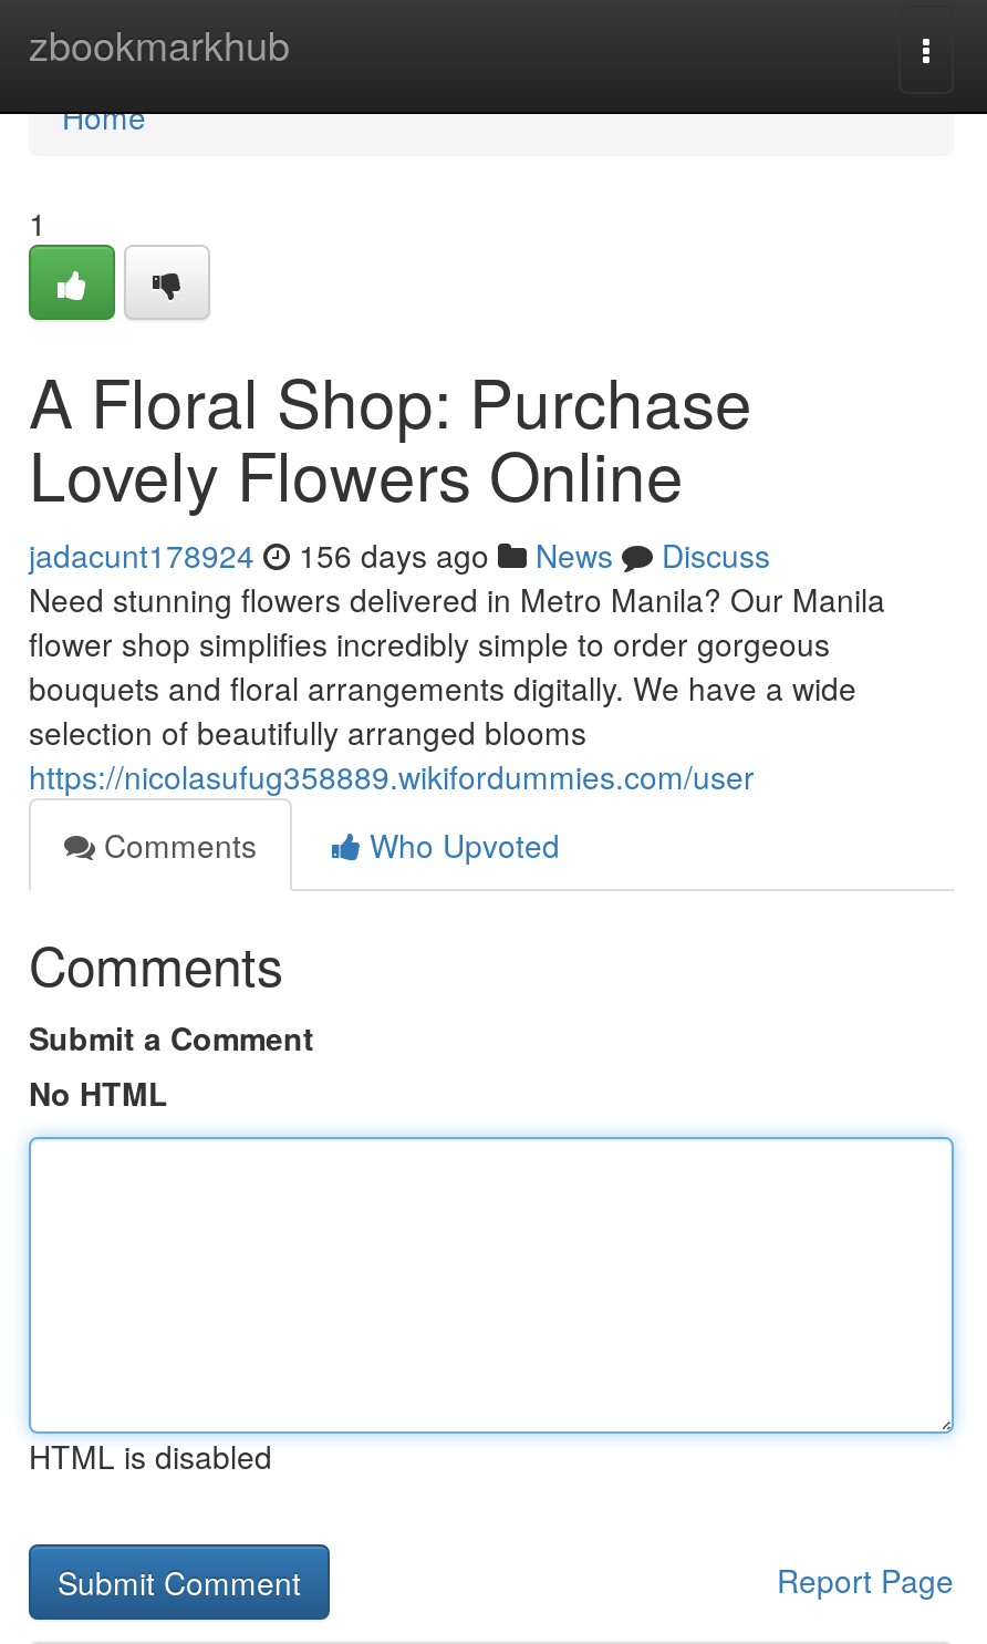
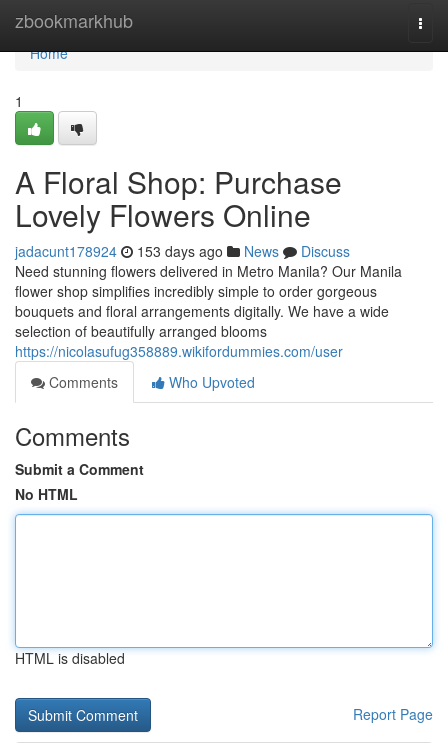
- jadacunt178924 156 days ago News Discuss
+ jadacunt178924 153 days ago News Discuss
